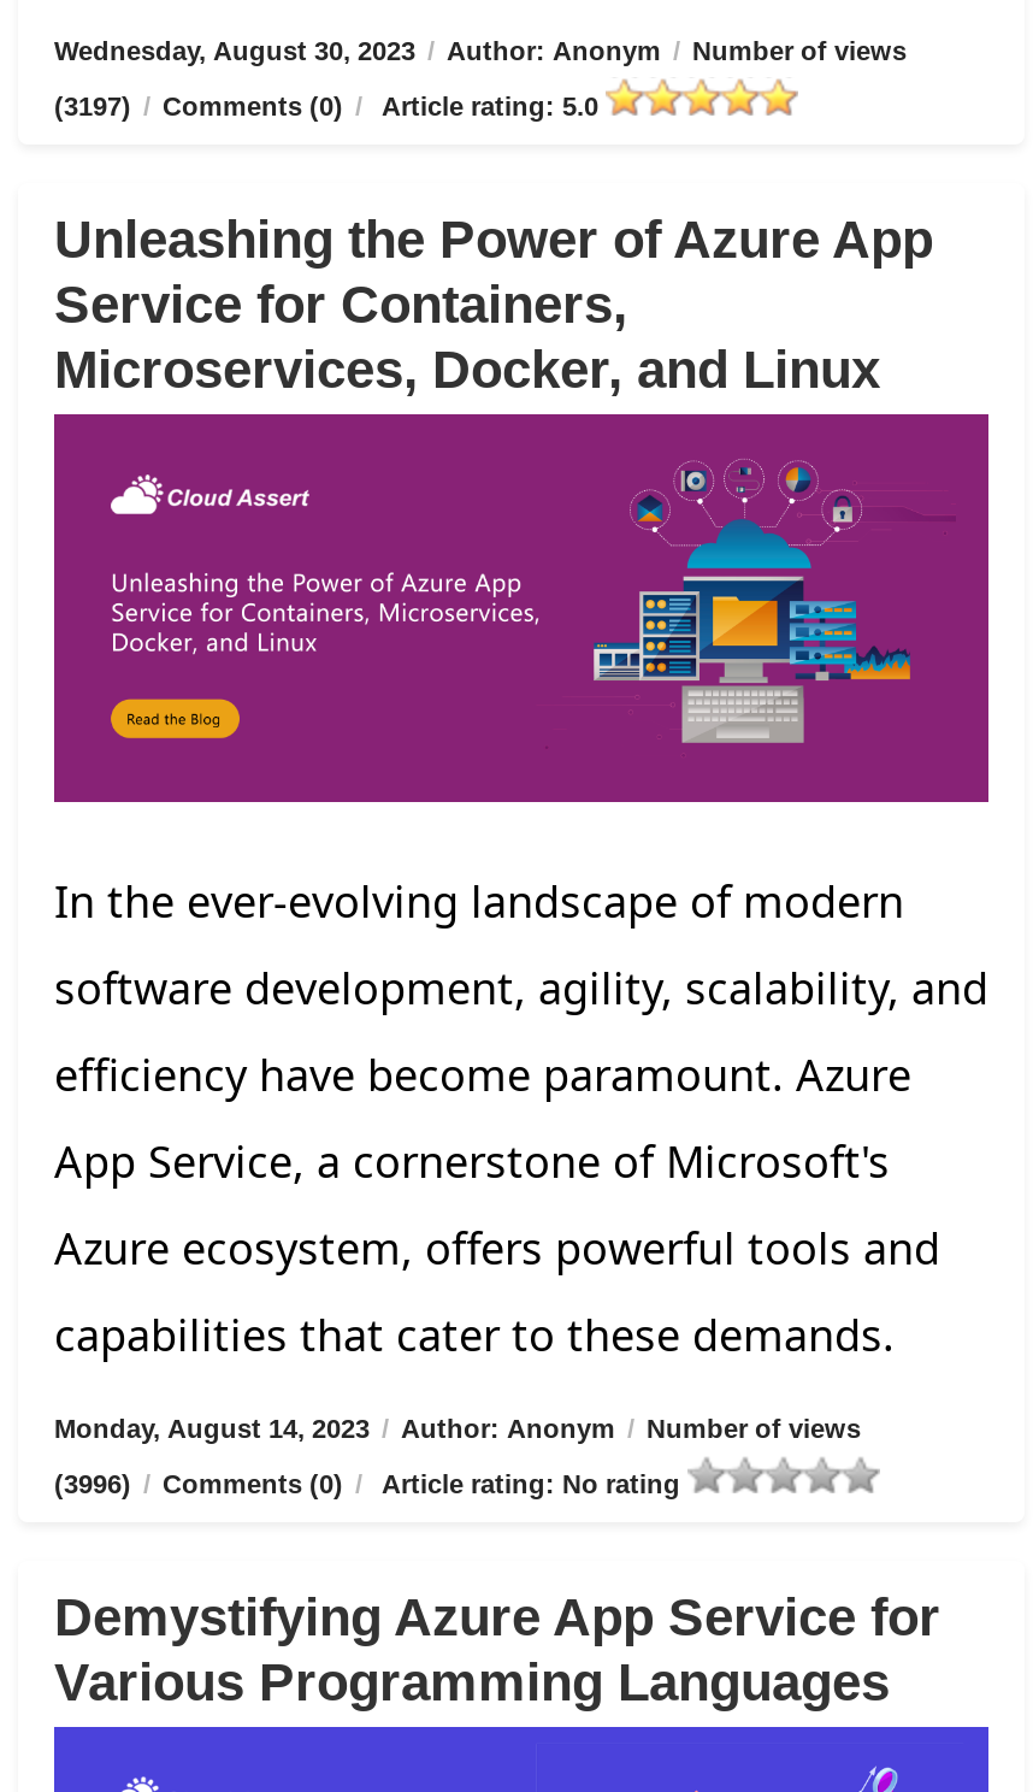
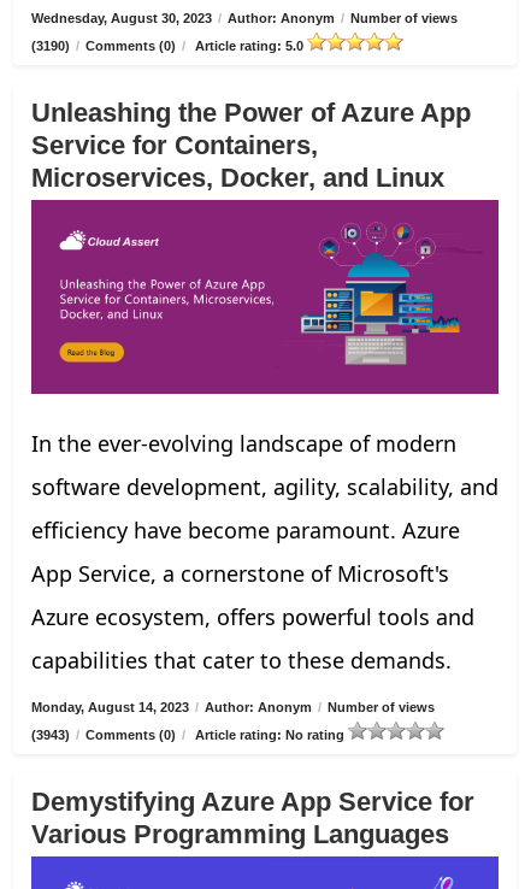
- (3197) / Comments (0) / Article rating: 5.0
+ (3190) / Comments (0) / Article rating: 5.0

- (3996) / Comments (0) / Article rating: No rating
+ (3943) / Comments (0) / Article rating: No rating
